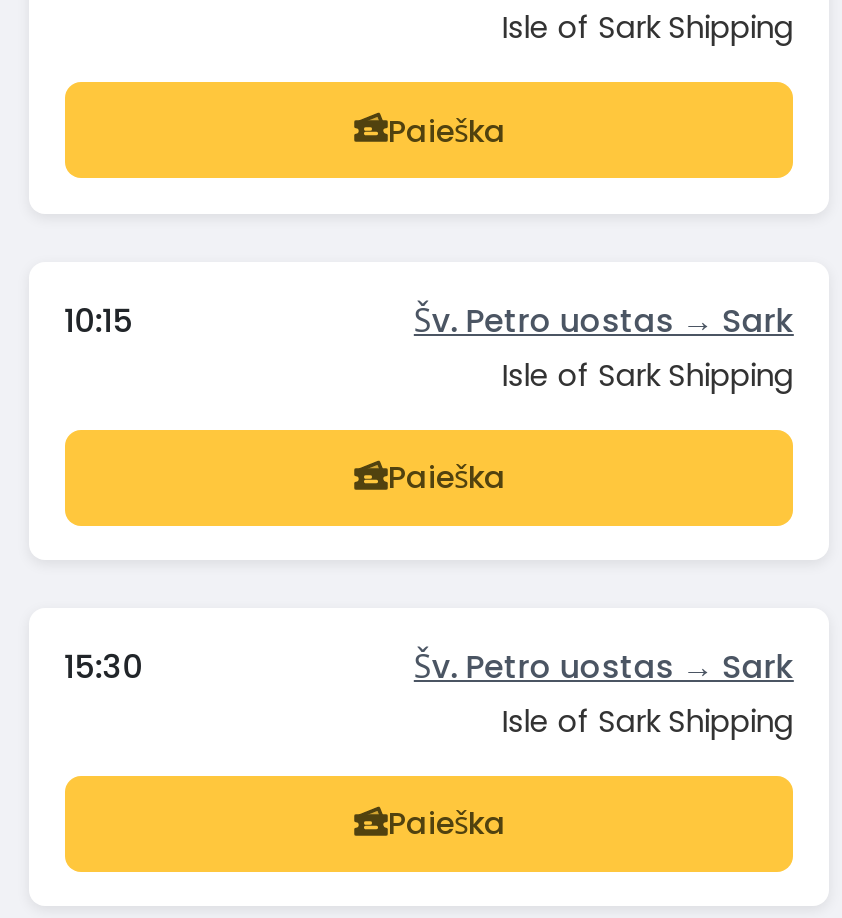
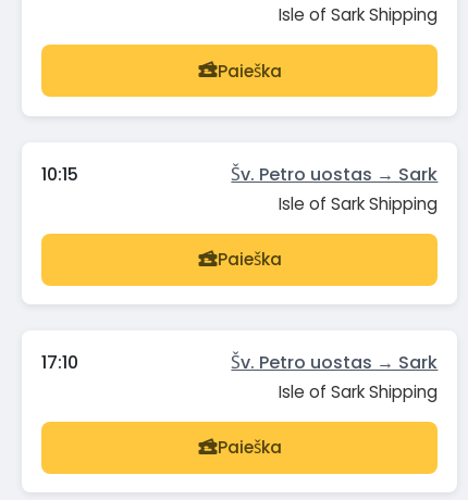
- 15:30
+ 17:10
